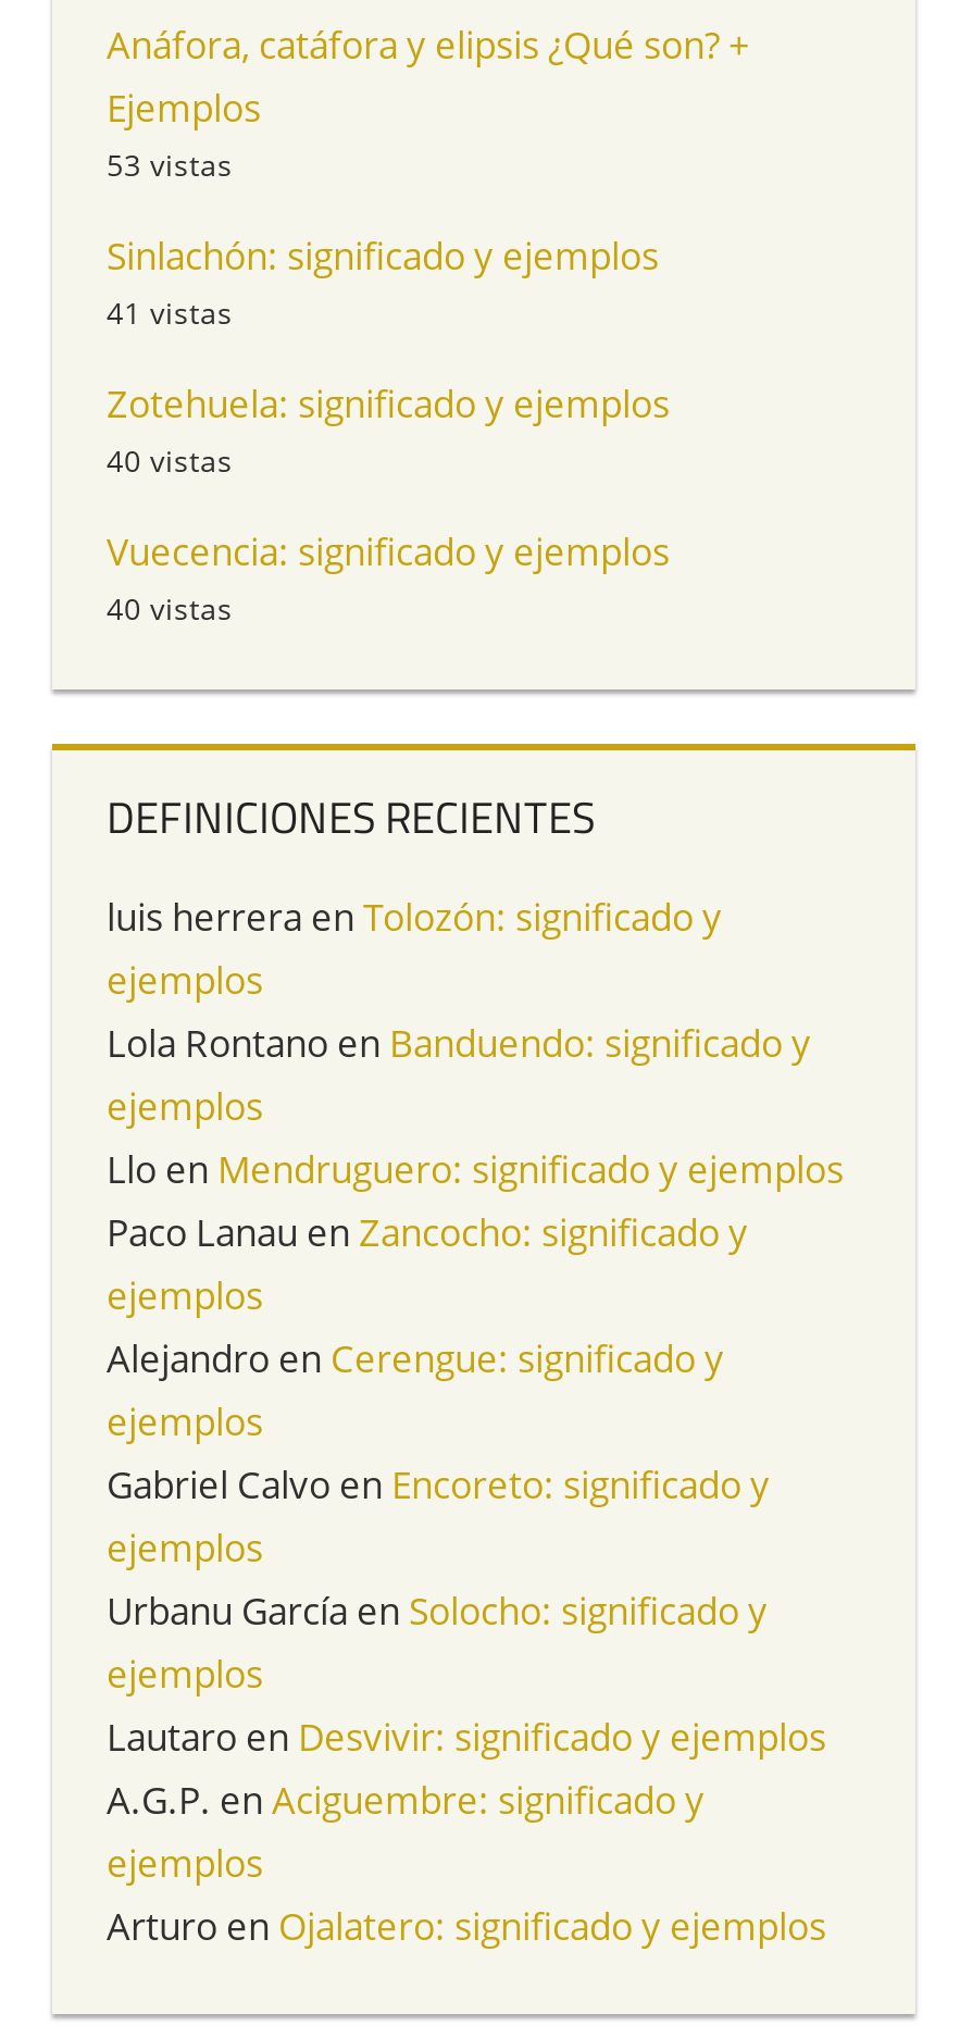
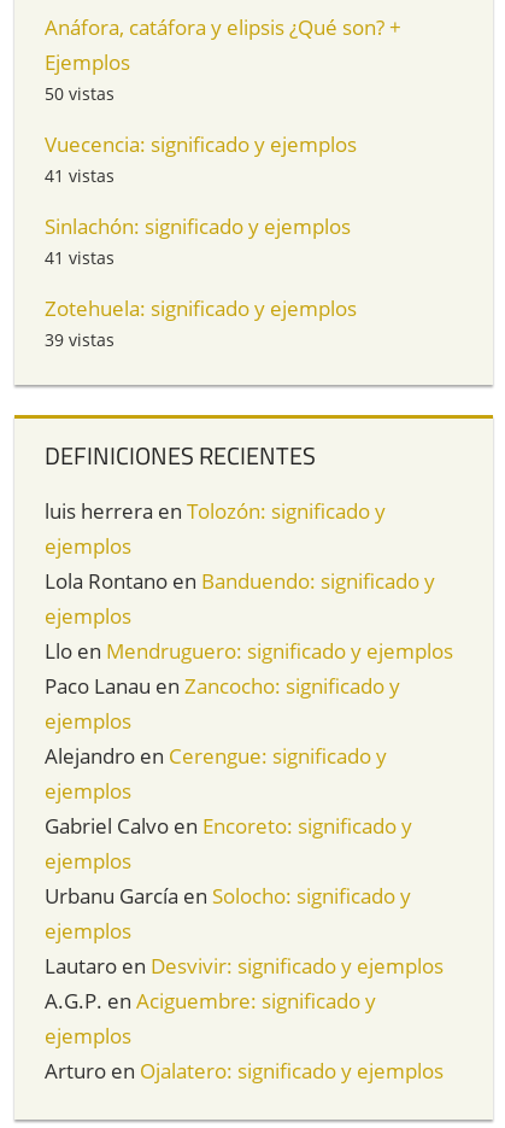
- 53 vistas
+ 50 vistas
+ 41 vistas

moved down: Sinlachón: significado y ejemplos | 41 vistas | Zotehuela: significado y ejemplos

- 40 vistas
- 40 vistas
+ 39 vistas

moved up: Vuecencia: significado y ejemplos
